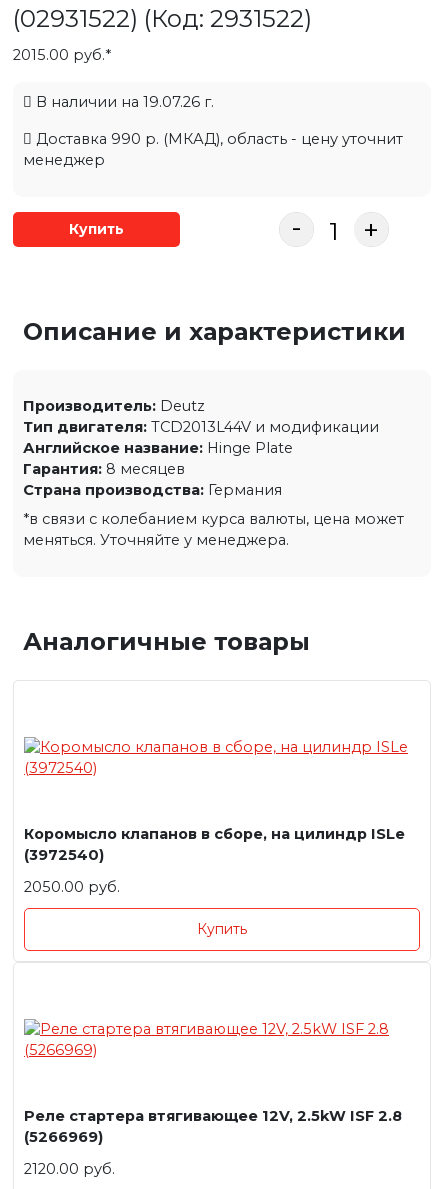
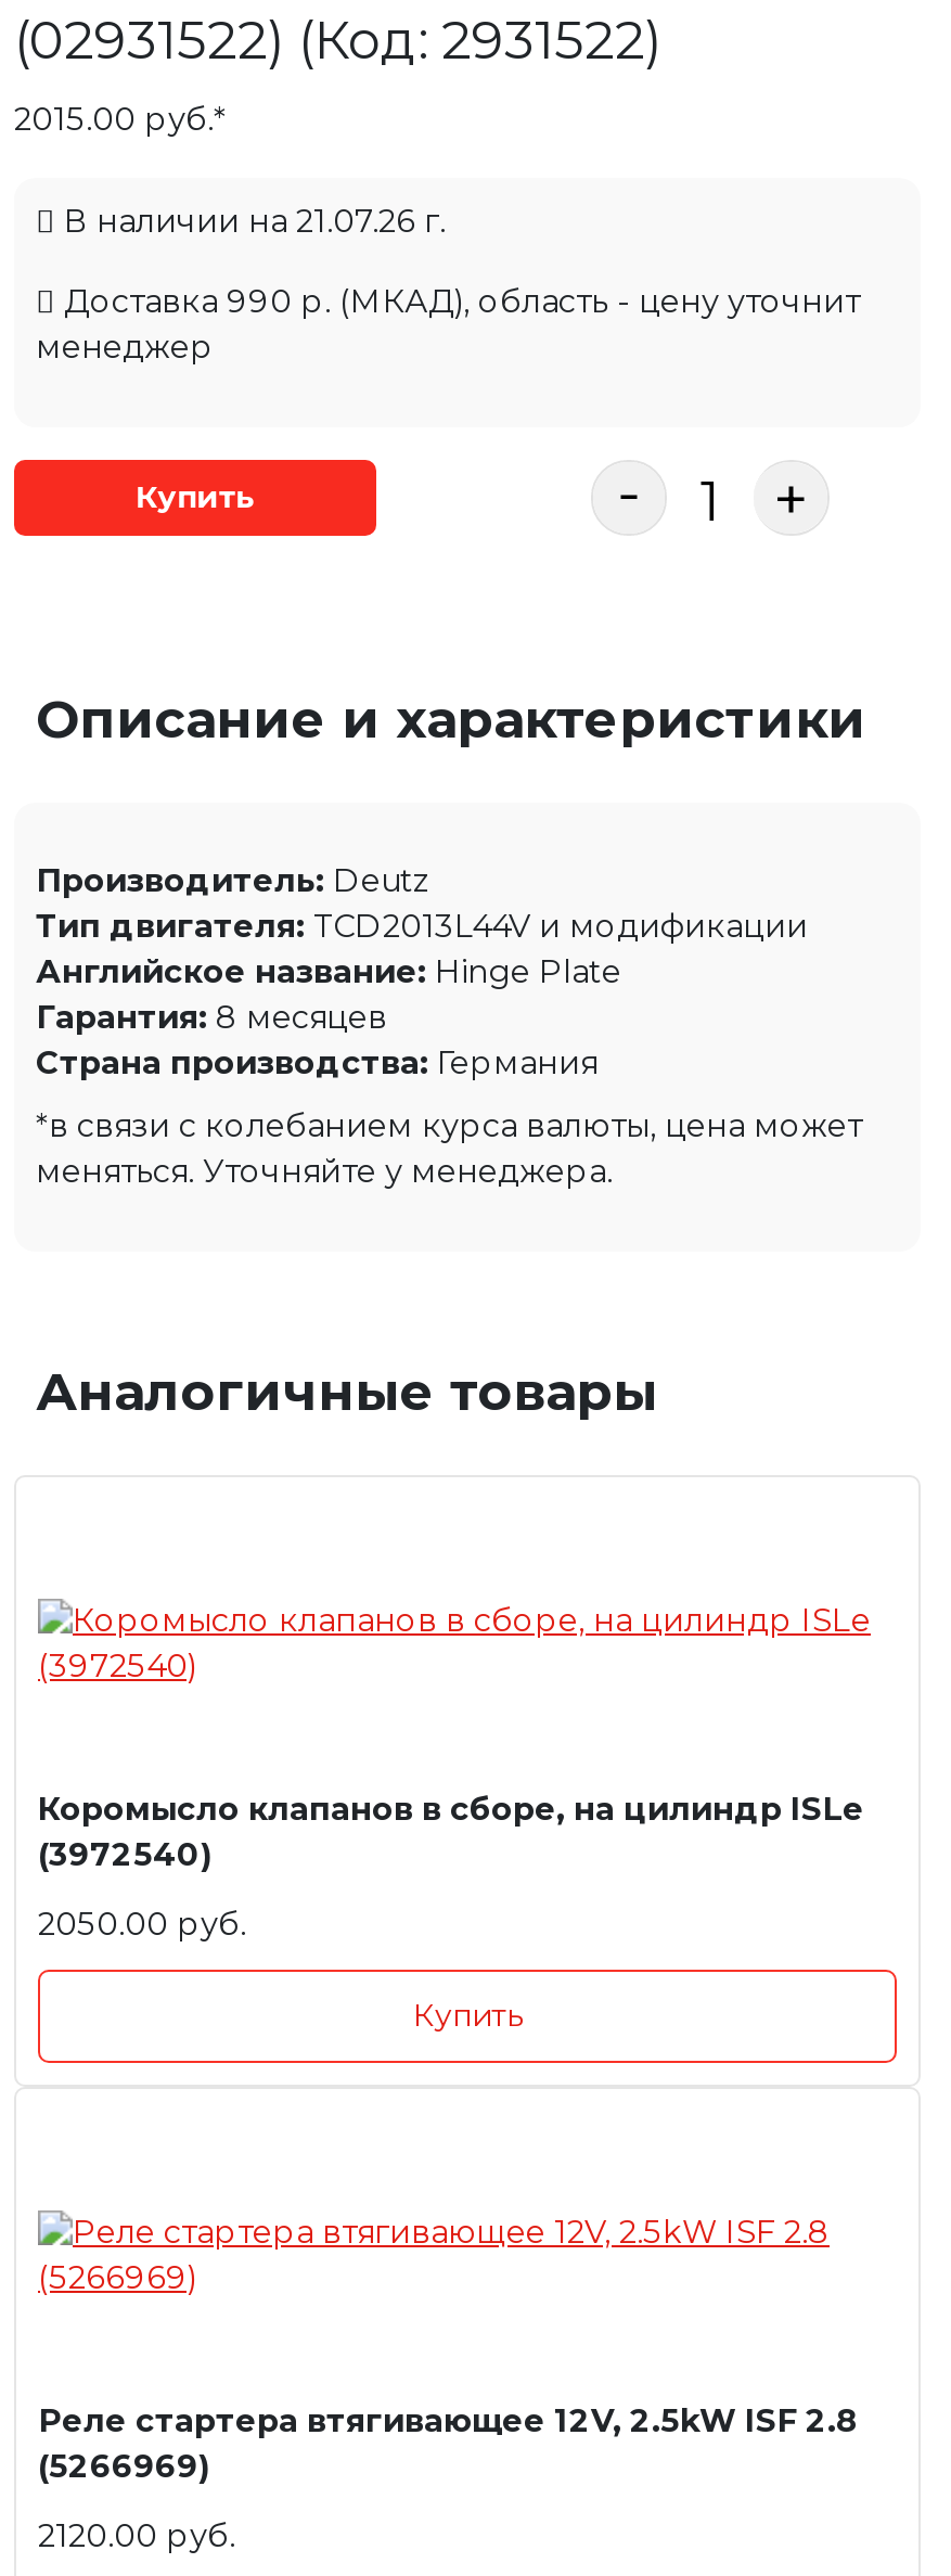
- В наличии на 19.07.26 г.
+ В наличии на 21.07.26 г.
